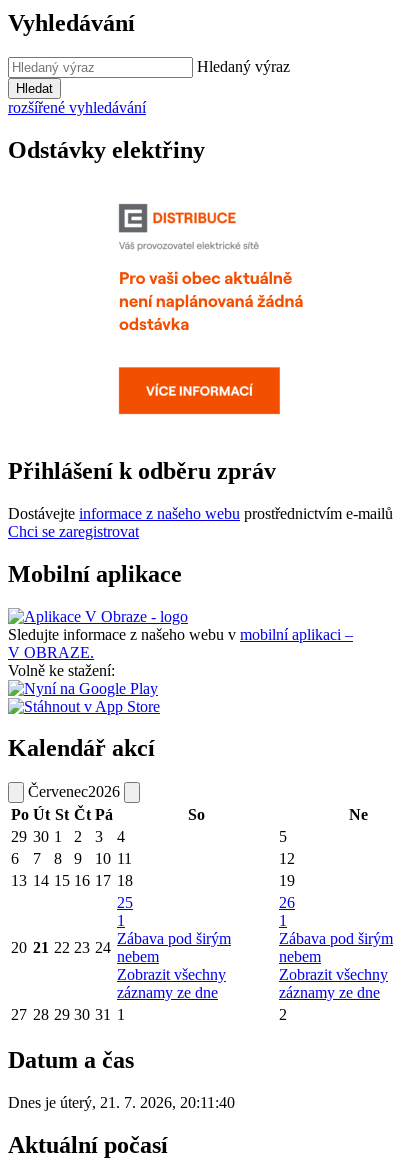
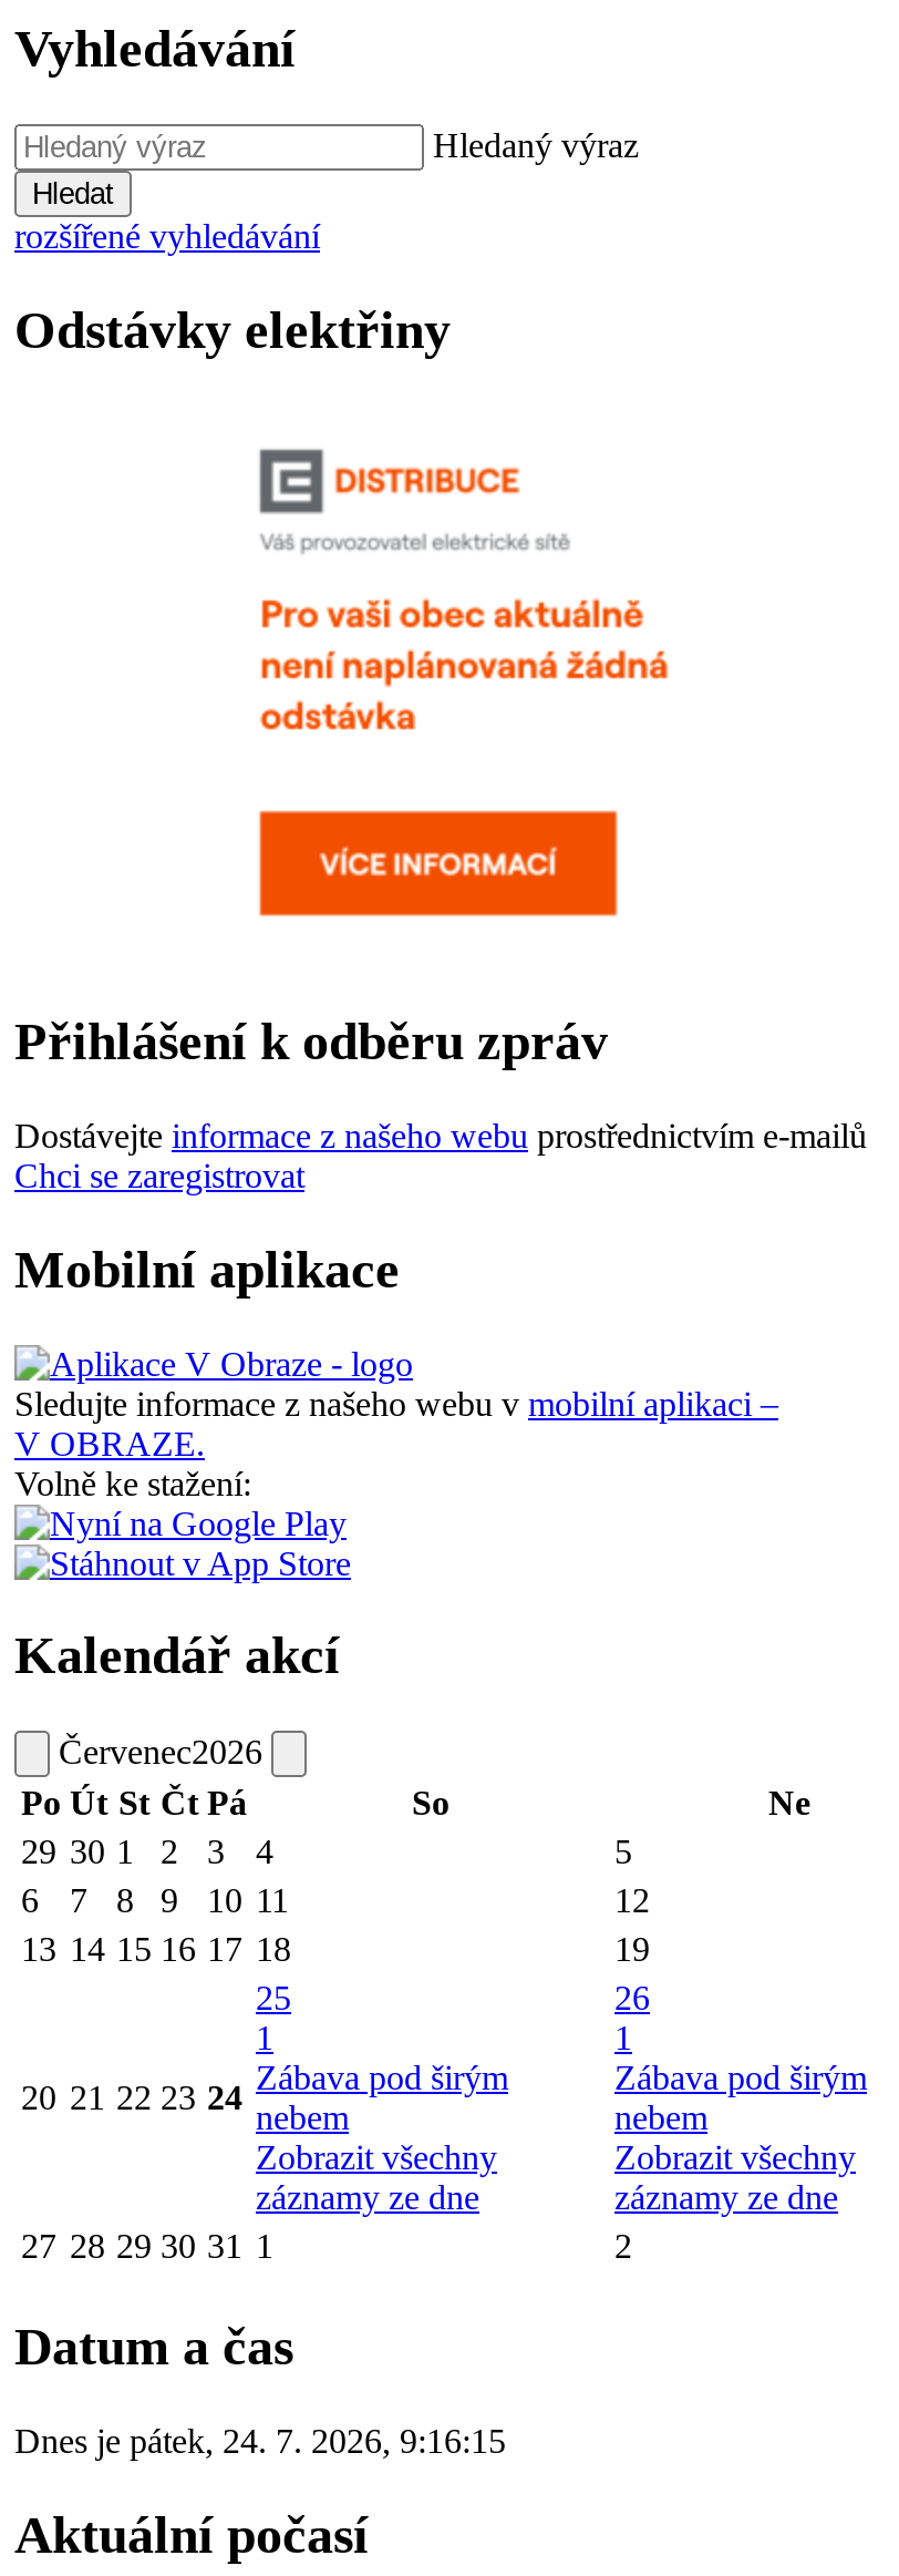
- Dnes je úterý, 21. 7. 2026, 20:11:40
+ Dnes je pátek, 24. 7. 2026, 9:16:15
